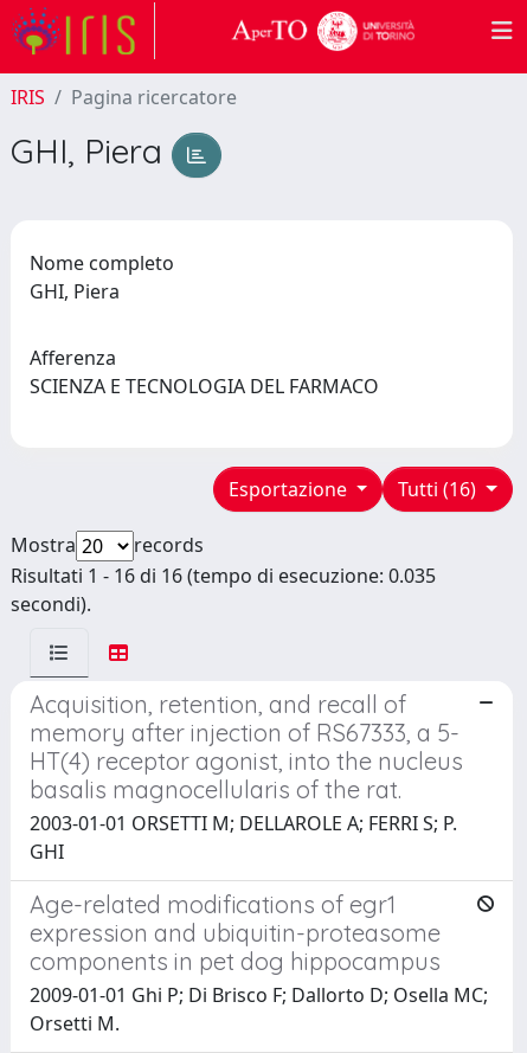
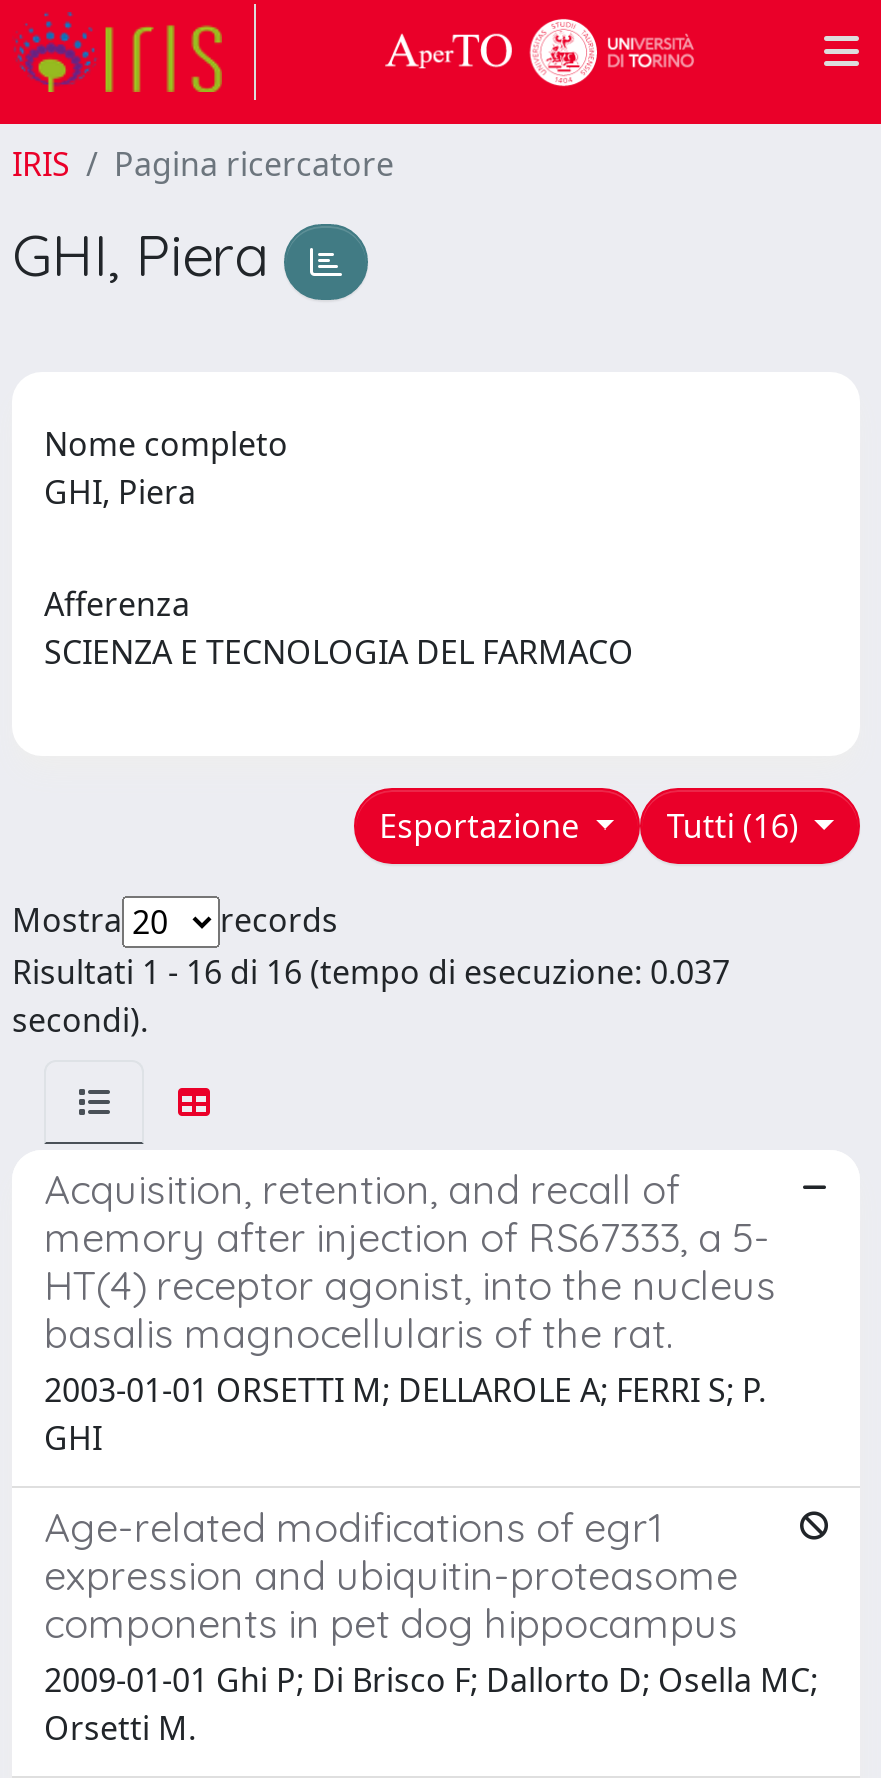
- Risultati 1 - 16 di 16 (tempo di esecuzione: 0.035
+ Risultati 1 - 16 di 16 (tempo di esecuzione: 0.037
